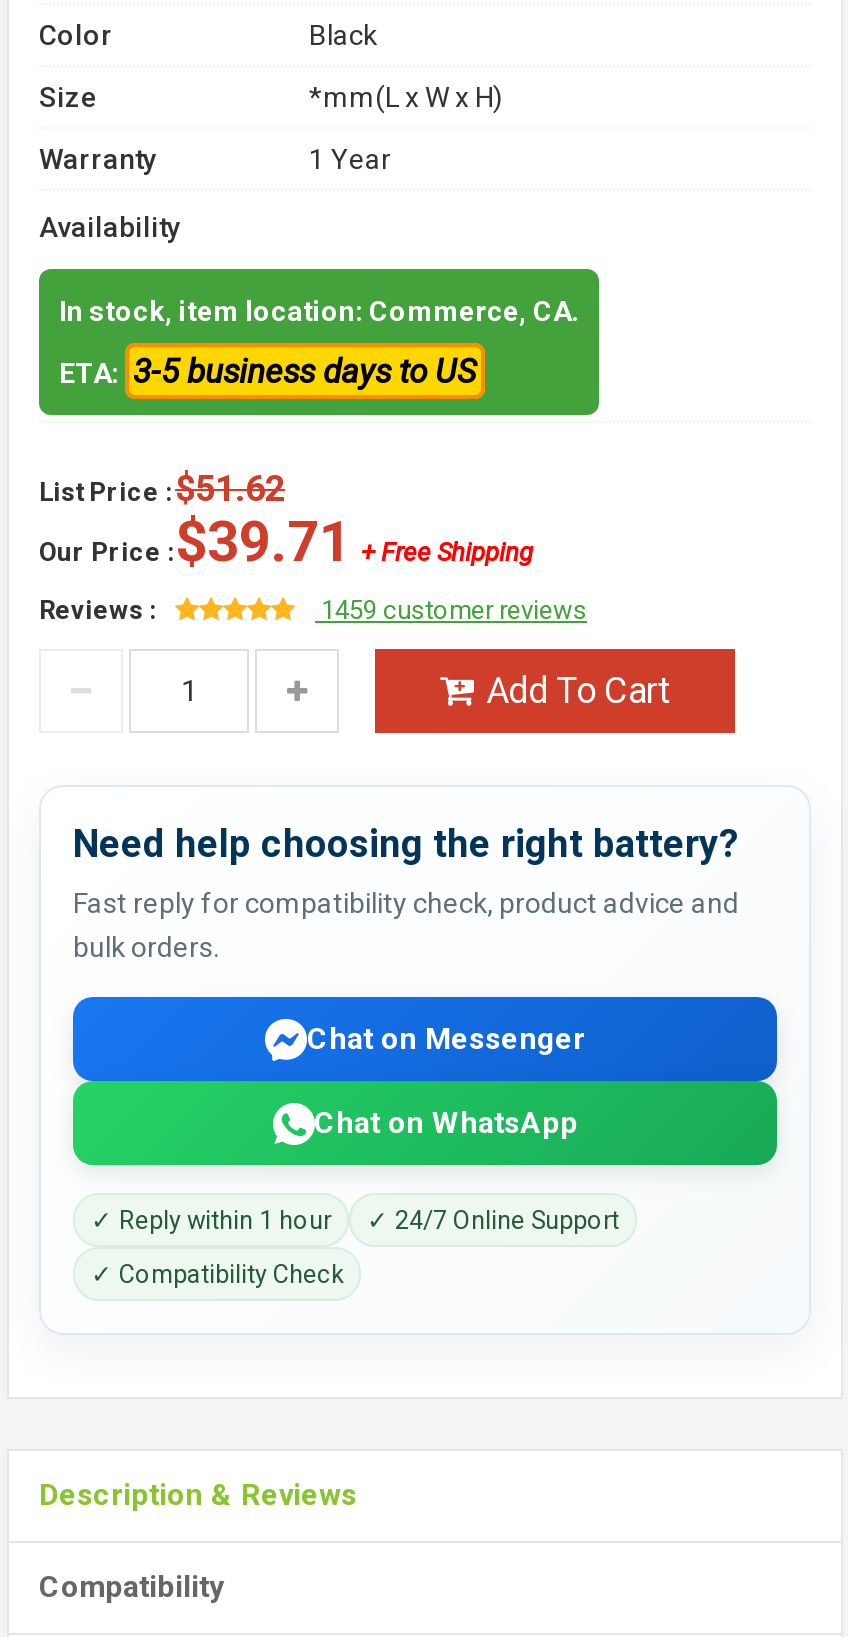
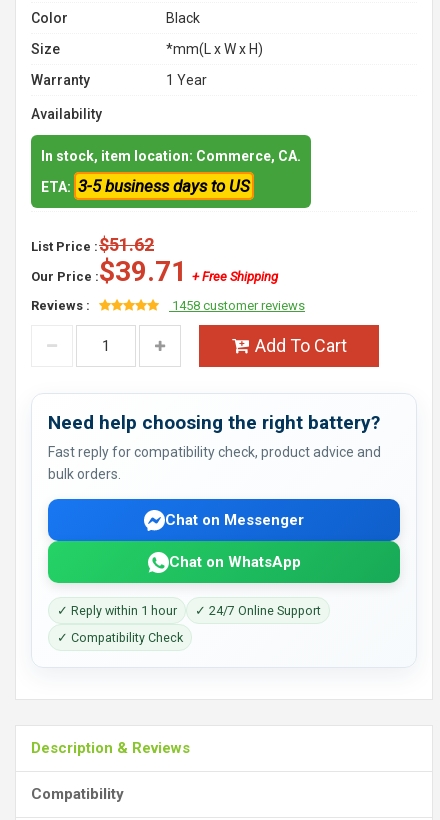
- 1459 customer reviews
+ 1458 customer reviews
